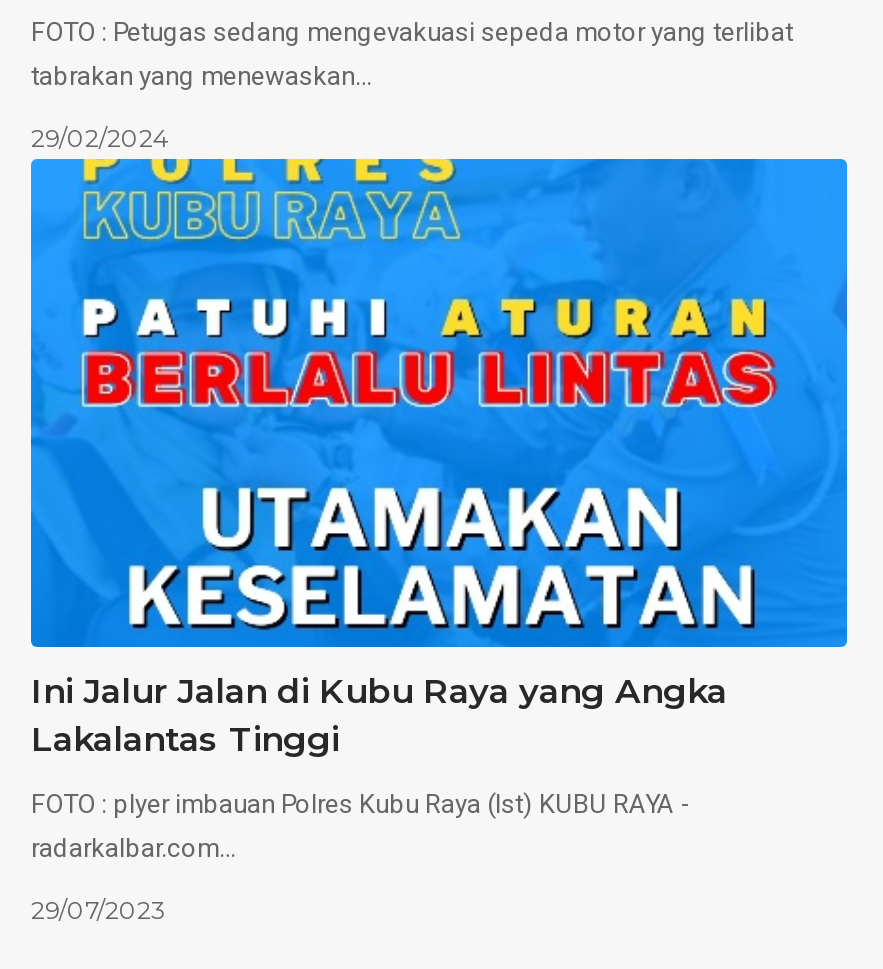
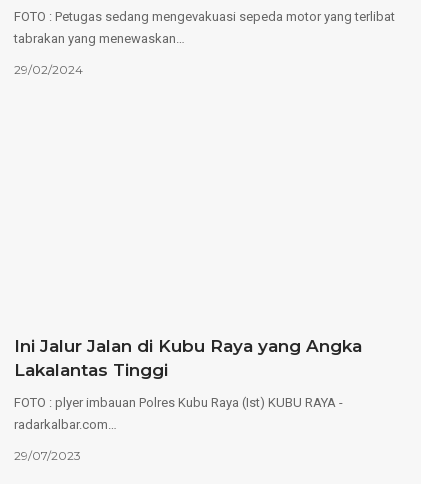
- [image]
